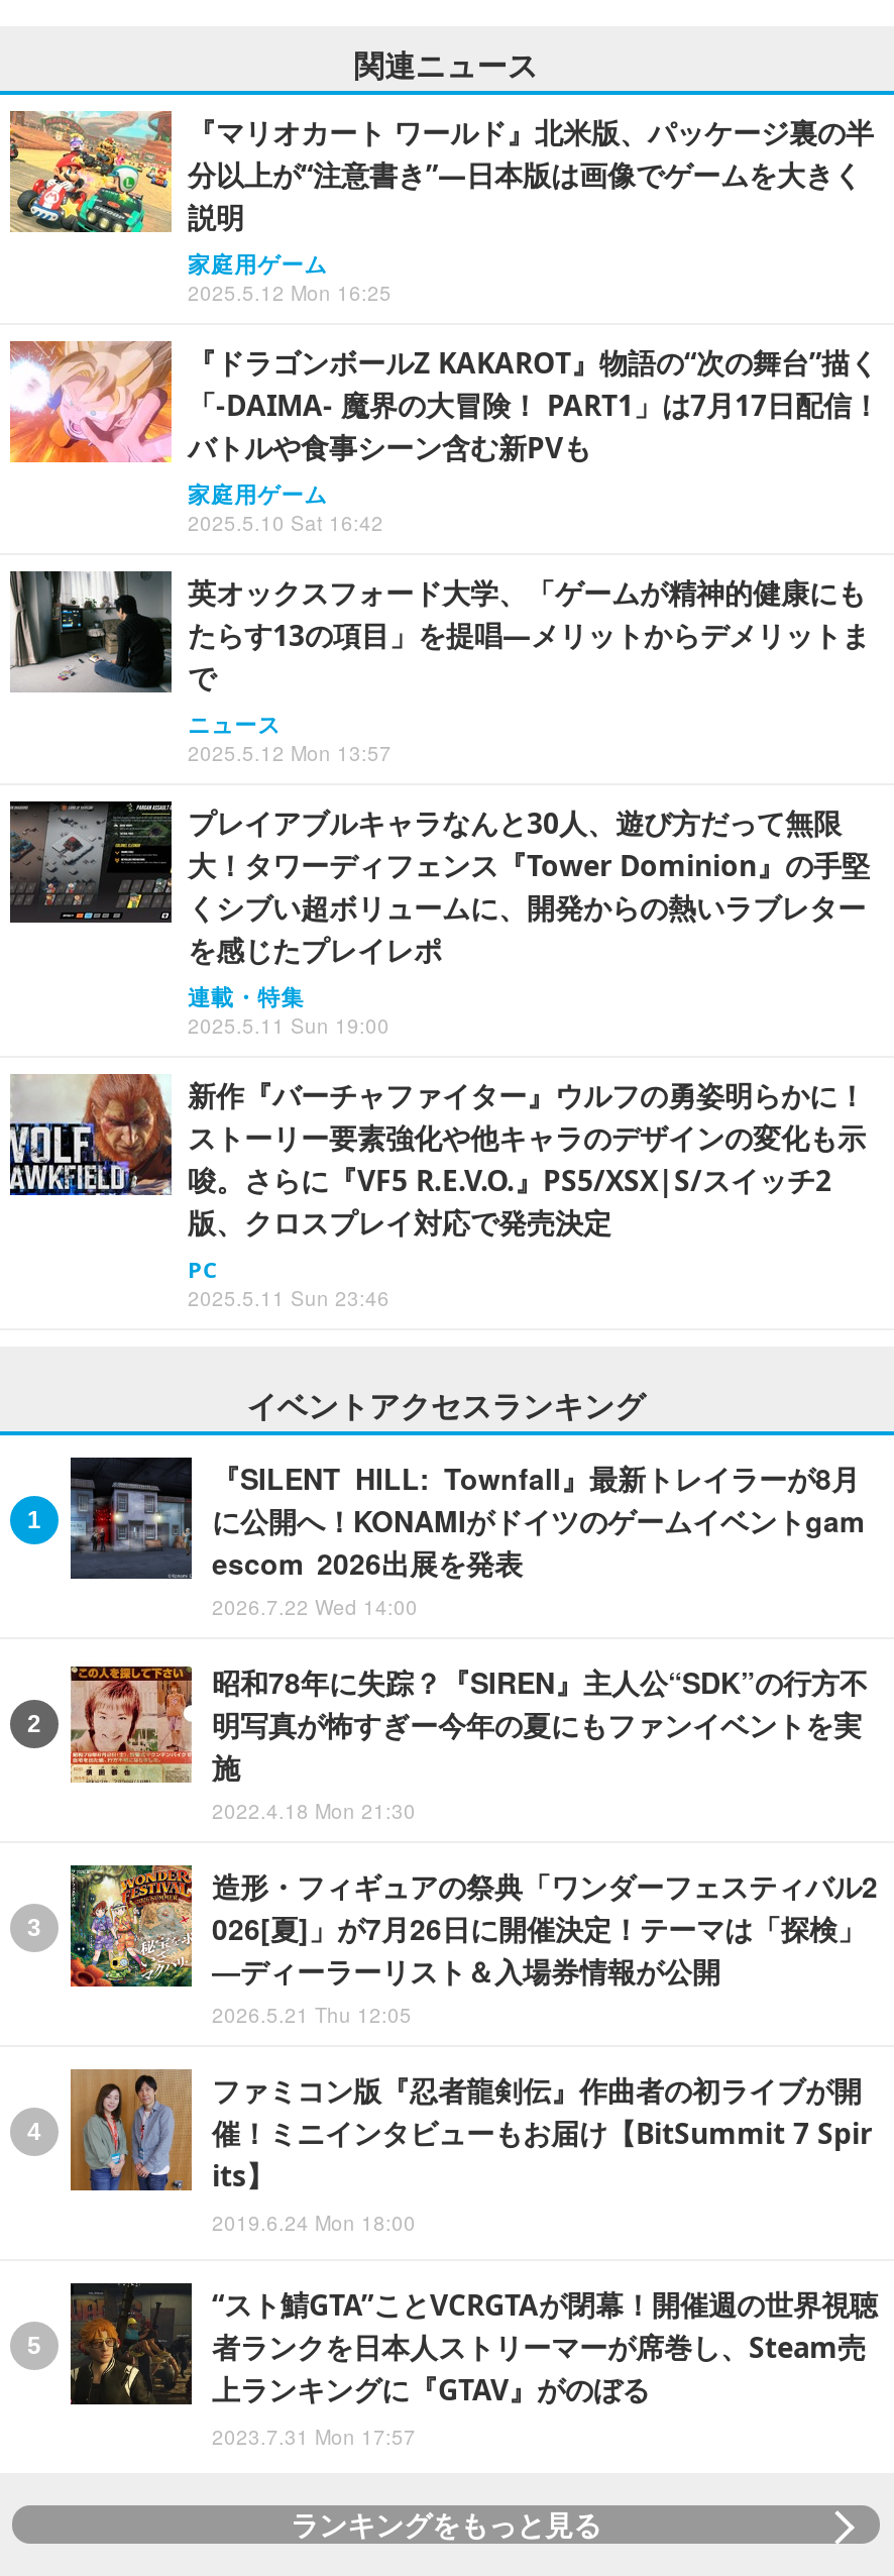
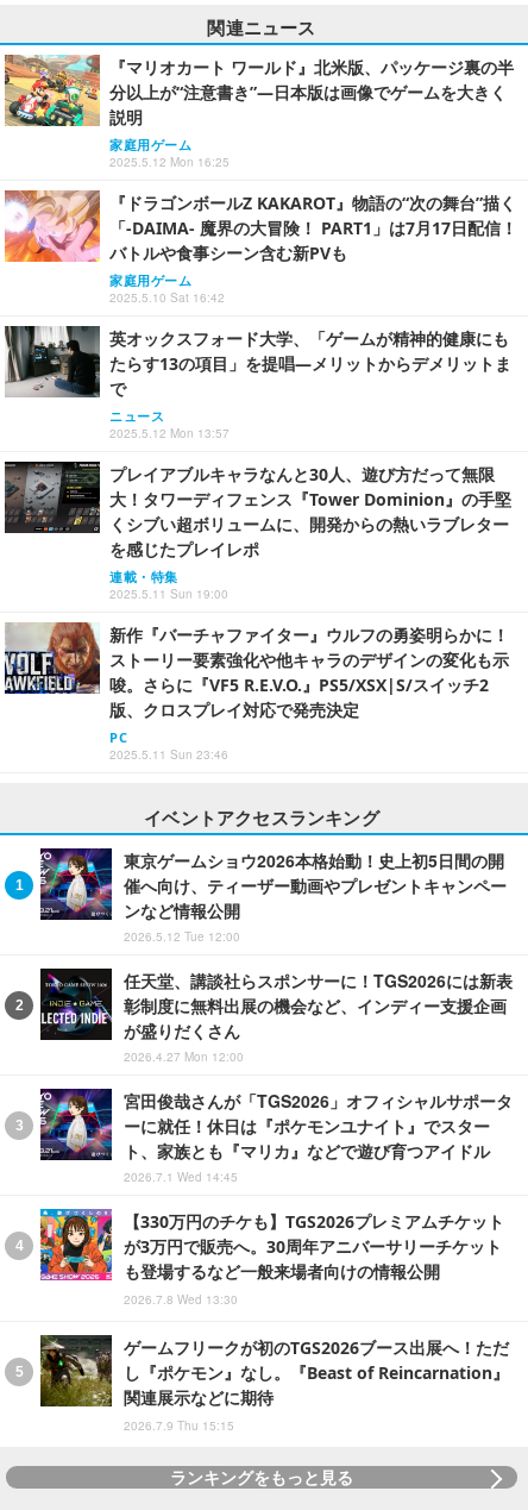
- [image]
- 『SILENT HILL: Townfall』最新トレイラーが8月
+ [image]
+ 東京ゲームショウ2026本格始動！史上初5日間の開

- に公開へ！KONAMIがドイツのゲームイベントgam
+ 催へ向け、ティーザー動画やプレゼントキャンペー

- escom 2026出展を発表
+ ンなど情報公開

- 2026.7.22 Wed 14:00
+ 2026.5.12 Tue 12:00

- [image]
- 昭和78年に失踪？『SIREN』主人公“SDK”の行方不
+ [image]
+ 任天堂、講談社らスポンサーに！TGS2026には新表

- 明写真が怖すぎー今年の夏にもファンイベントを実
+ 彰制度に無料出展の機会など、インディー支援企画

- 施
+ が盛りだくさん

- 2022.4.18 Mon 21:30
+ 2026.4.27 Mon 12:00

- [image]
- 造形・フィギュアの祭典「ワンダーフェスティバル2
+ [image]
+ 宮田俊哉さんが「TGS2026」オフィシャルサポータ

- 026[夏]」が7月26日に開催決定！テーマは「探検」
+ ーに就任！休日は『ポケモンユナイト』でスター

- ―ディーラーリスト＆入場券情報が公開
+ ト、家族とも『マリカ』などで遊び育つアイドル

- 2026.5.21 Thu 12:05
+ 2026.7.1 Wed 14:45

- [image]
- ファミコン版『忍者龍剣伝』作曲者の初ライブが開
- 催！ミニインタビューもお届け【BitSummit 7 Spir
- its】
- 2019.6.24 Mon 18:00
+ [image]
+ 【330万円のチケも】TGS2026プレミアムチケット
+ が3万円で販売へ。30周年アニバーサリーチケット
+ も登場するなど一般来場者向けの情報公開
+ 2026.7.8 Wed 13:30

- [image]
- “スト鯖GTA”ことVCRGTAが閉幕！開催週の世界視聴
- 者ランクを日本人ストリーマーが席巻し、Steam売
- 上ランキングに『GTAV』がのぼる
- 2023.7.31 Mon 17:57
+ [image]
+ ゲームフリークが初のTGS2026ブース出展へ！ただ
+ し『ポケモン』なし。『Beast of Reincarnation』
+ 関連展示などに期待
+ 2026.7.9 Thu 15:15
